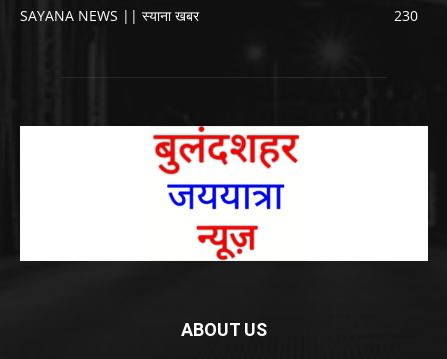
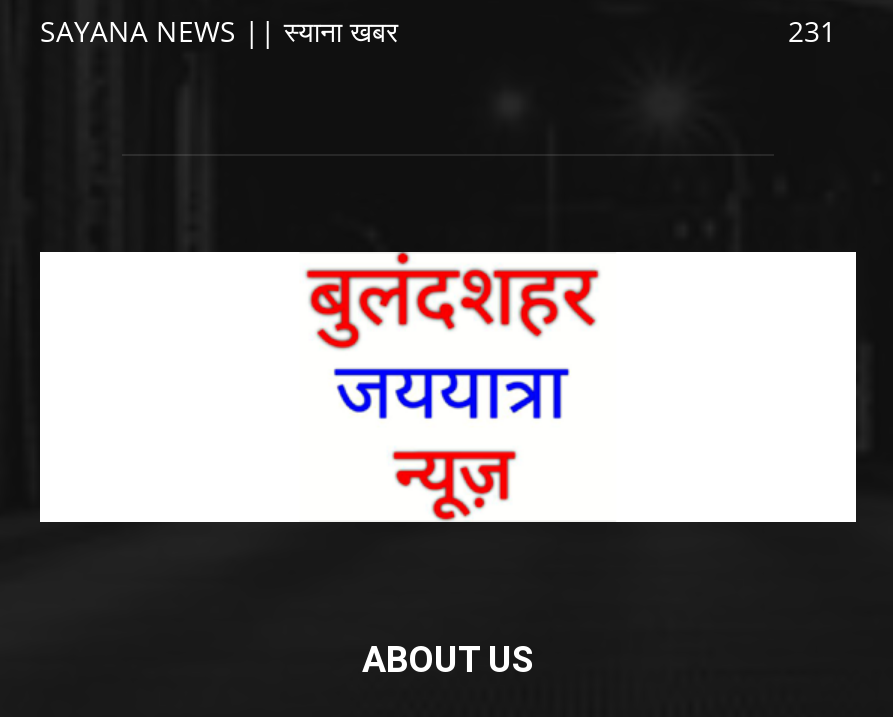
- 230
+ 231
